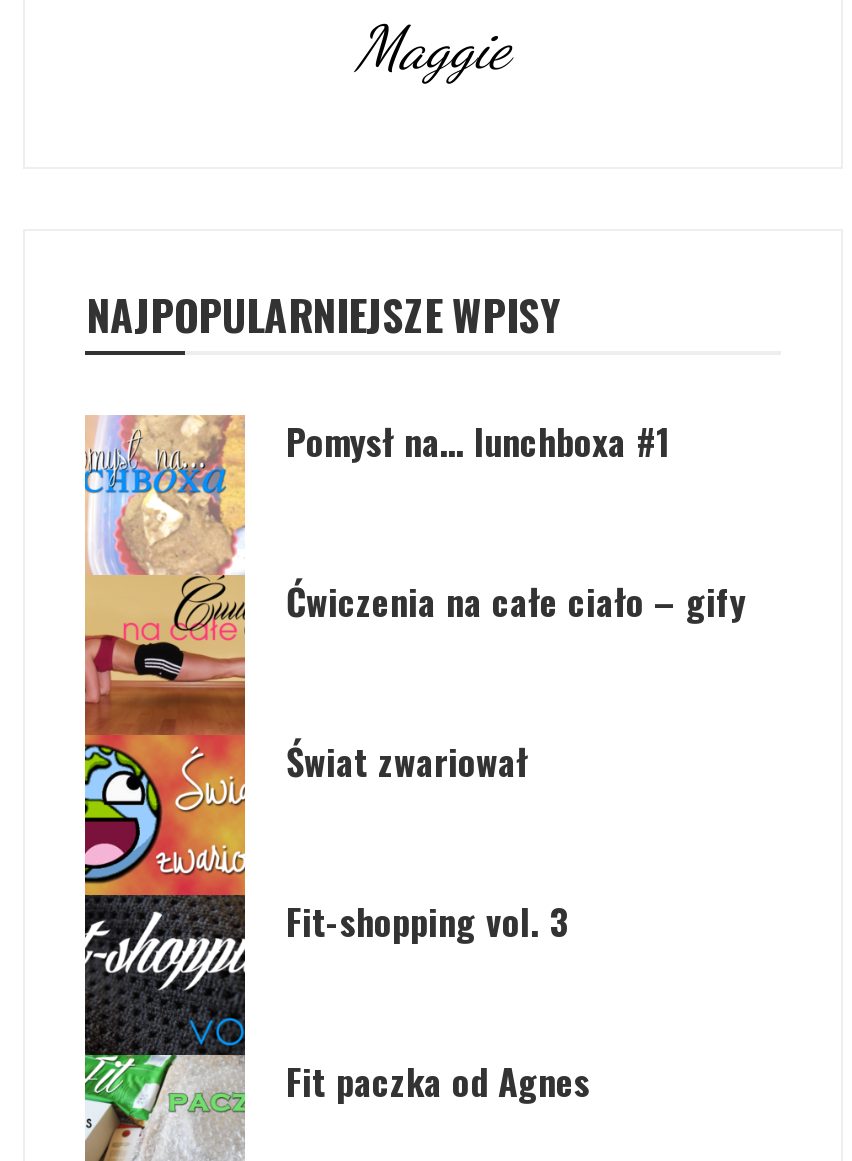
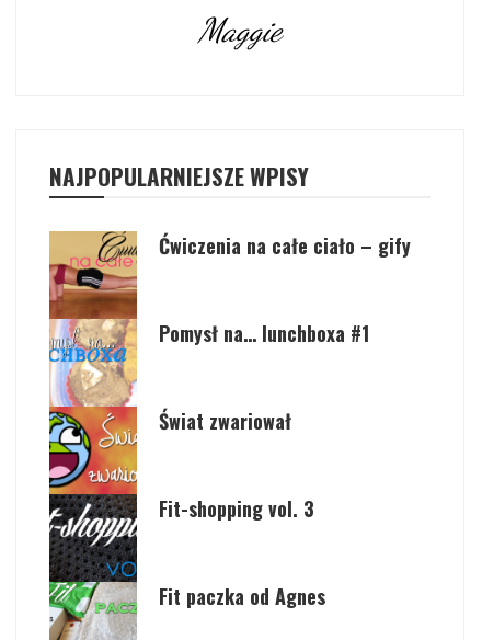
moved down: [image] | Pomysł na… lunchboxa #1

moved up: Ćwiczenia na całe ciało – gify
